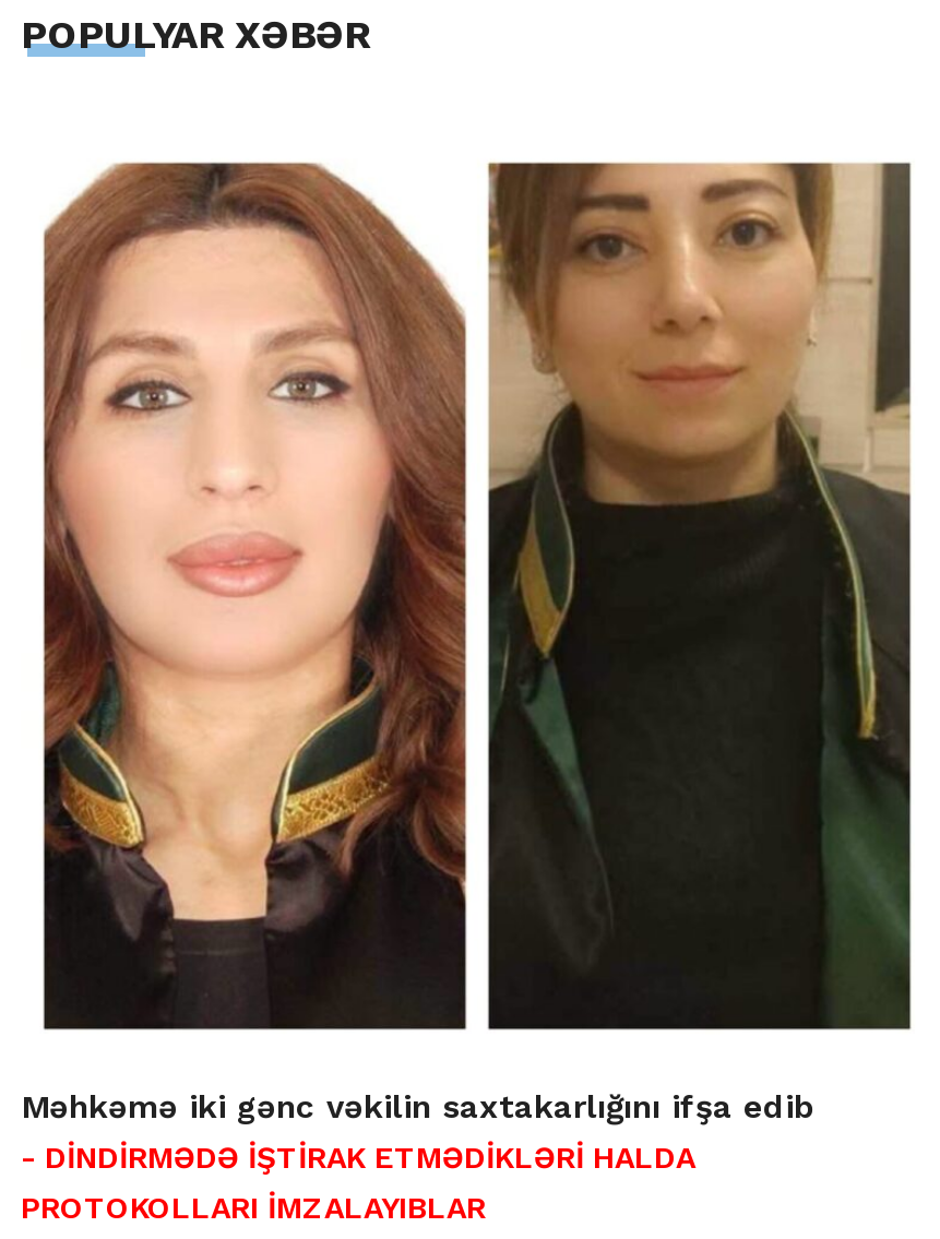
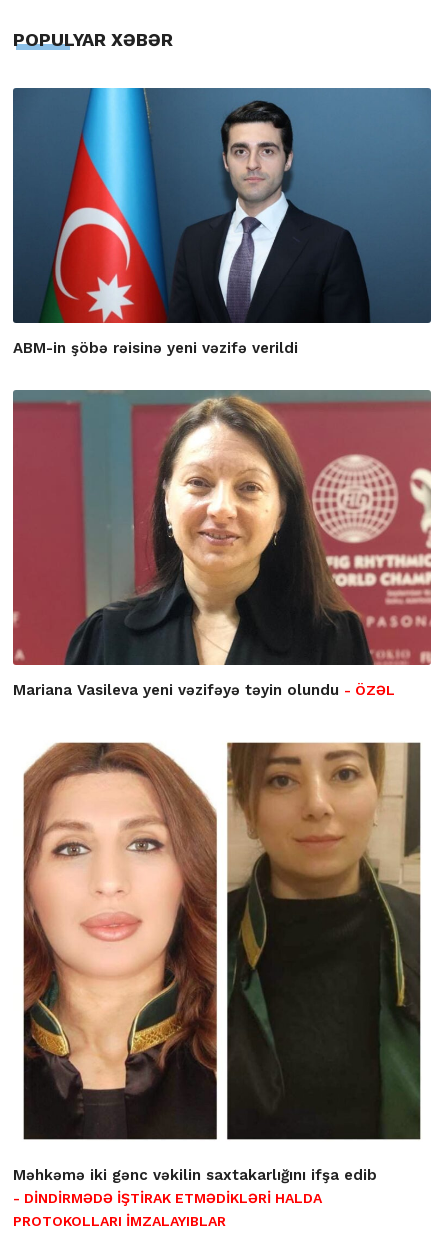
+ [image]
+ ABM-in şöbə rəisinə yeni vəzifə verildi

+ [image]
+ Mariana Vasileva yeni vəzifəyə təyin olundu - ÖZƏL
